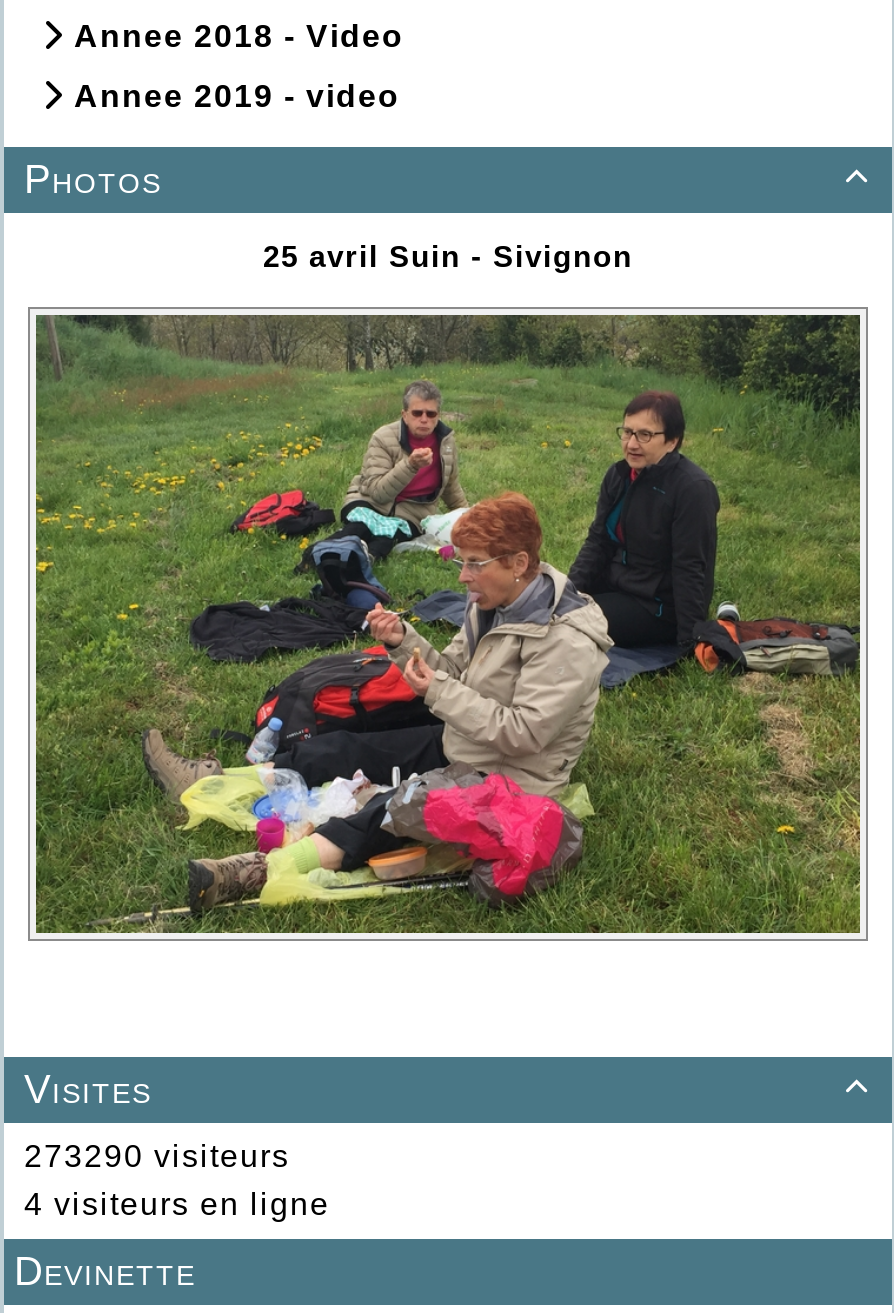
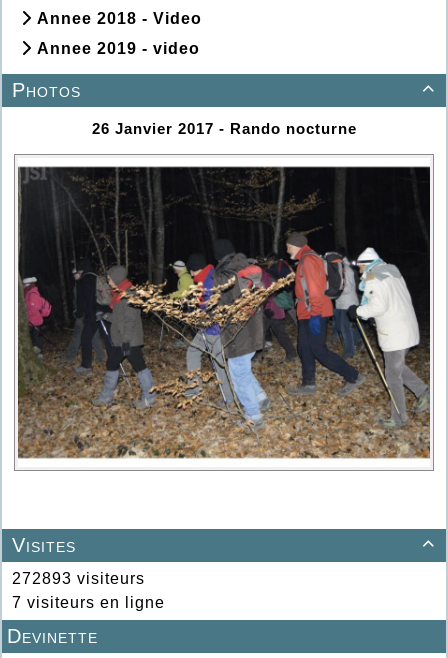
- 25 avril Suin - Sivignon
+ 26 Janvier 2017 - Rando nocturne

- [image]
+ [image]

- 273290 visiteurs
+ 272893 visiteurs

- 4 visiteurs en ligne
+ 7 visiteurs en ligne
